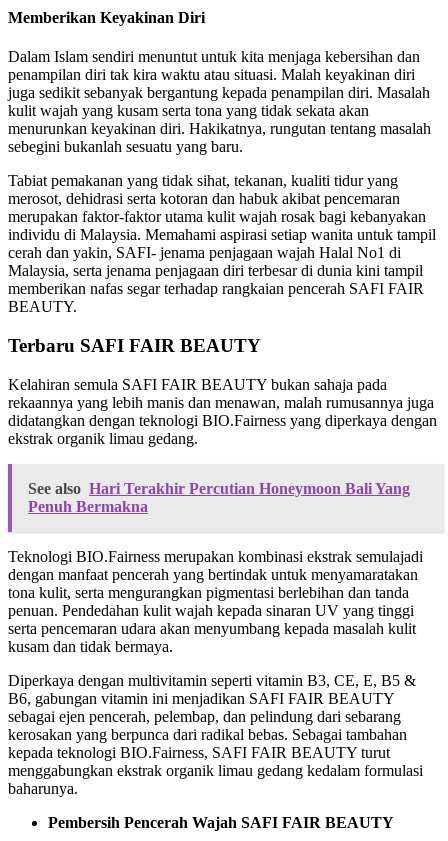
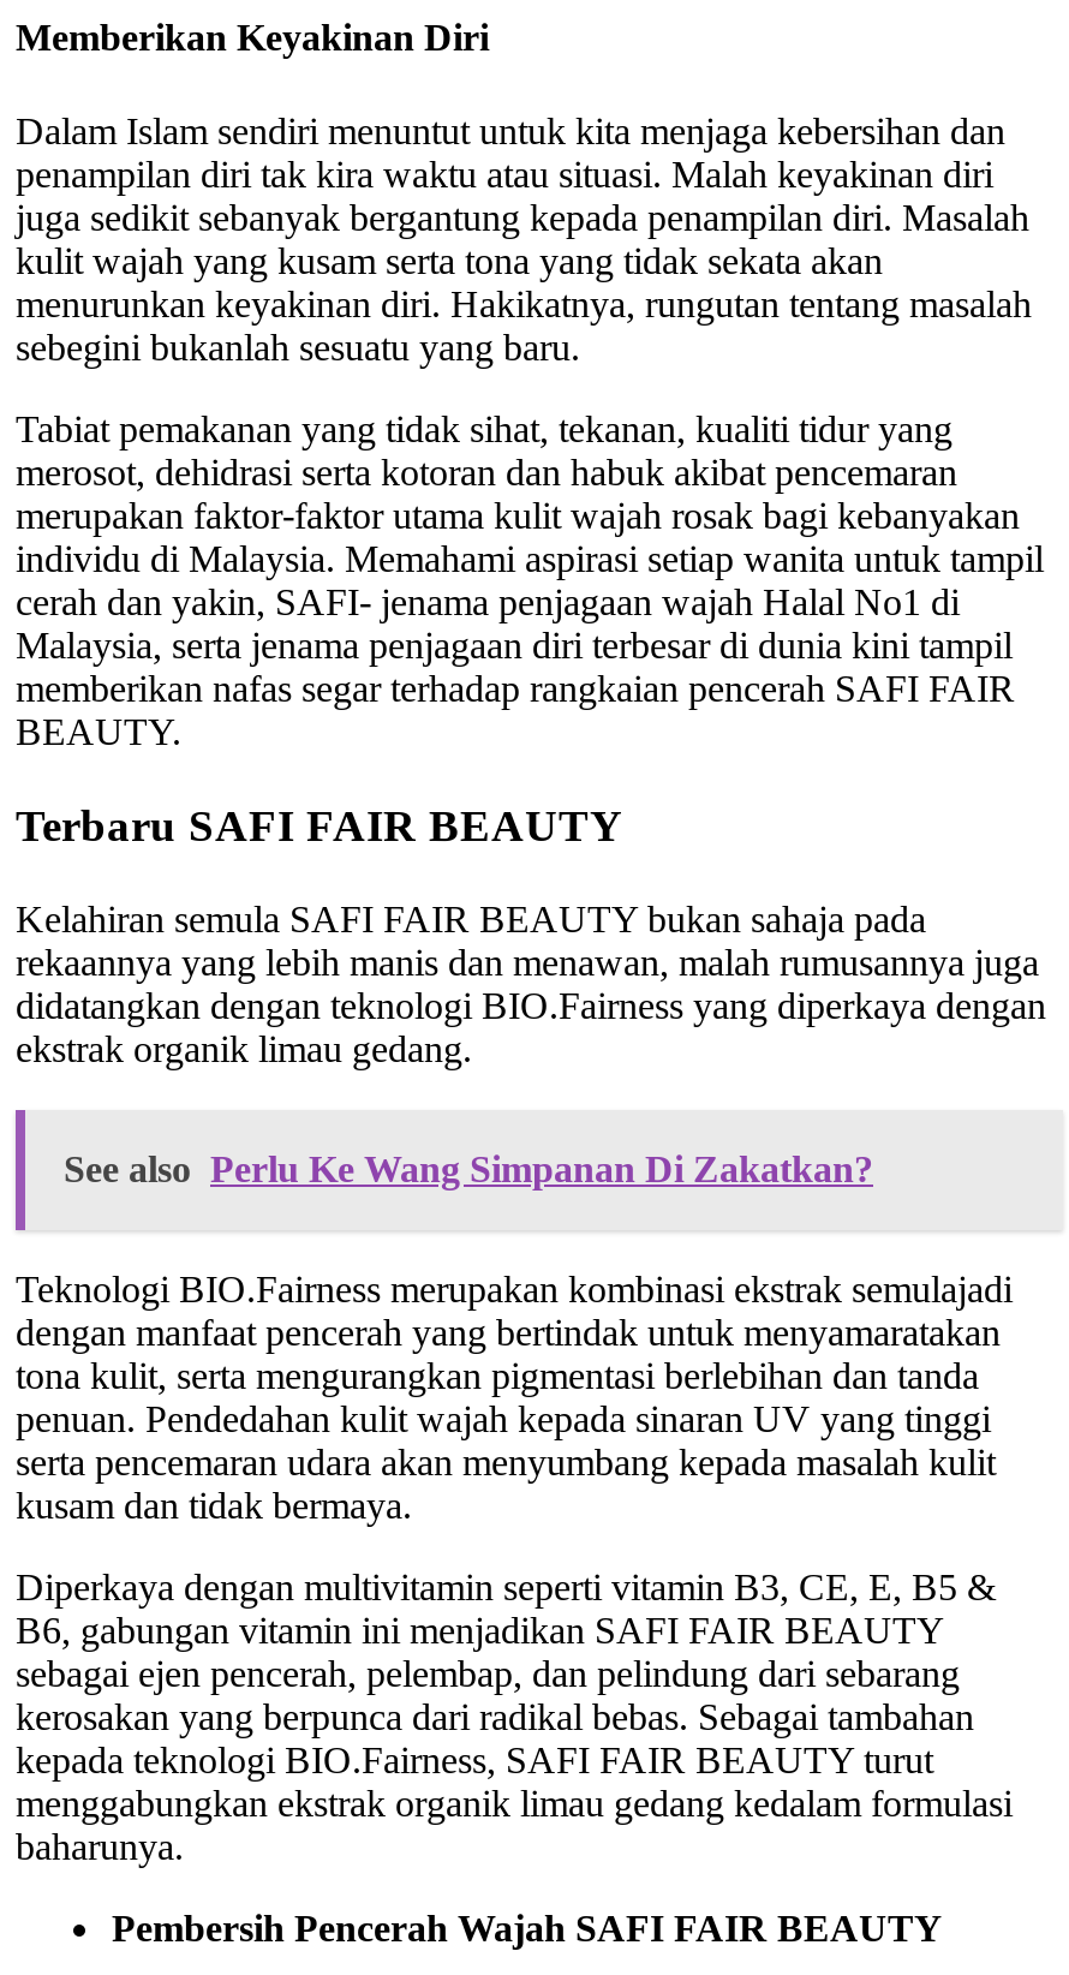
- See also Hari Terakhir Percutian Honeymoon Bali Yang
- Penuh Bermakna
+ See also Perlu Ke Wang Simpanan Di Zakatkan?
